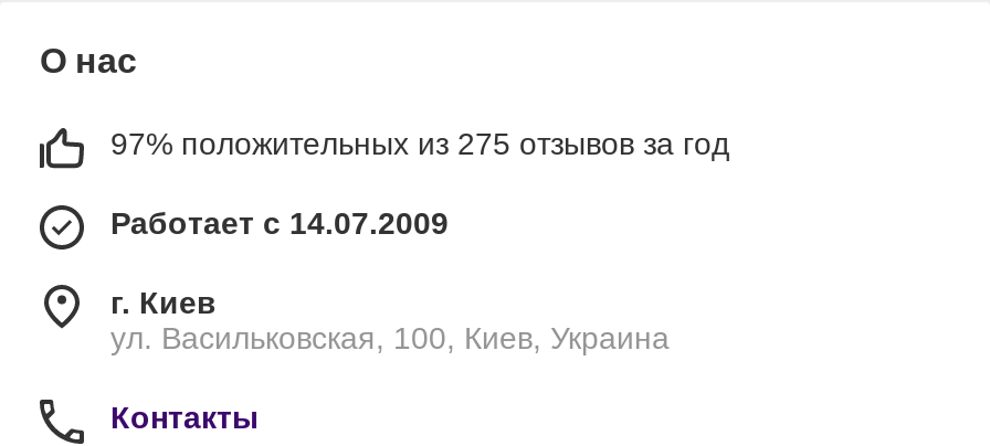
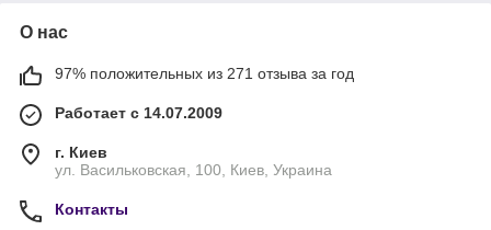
- 97% положительных из 275 отзывов за год
+ 97% положительных из 271 отзыва за год
